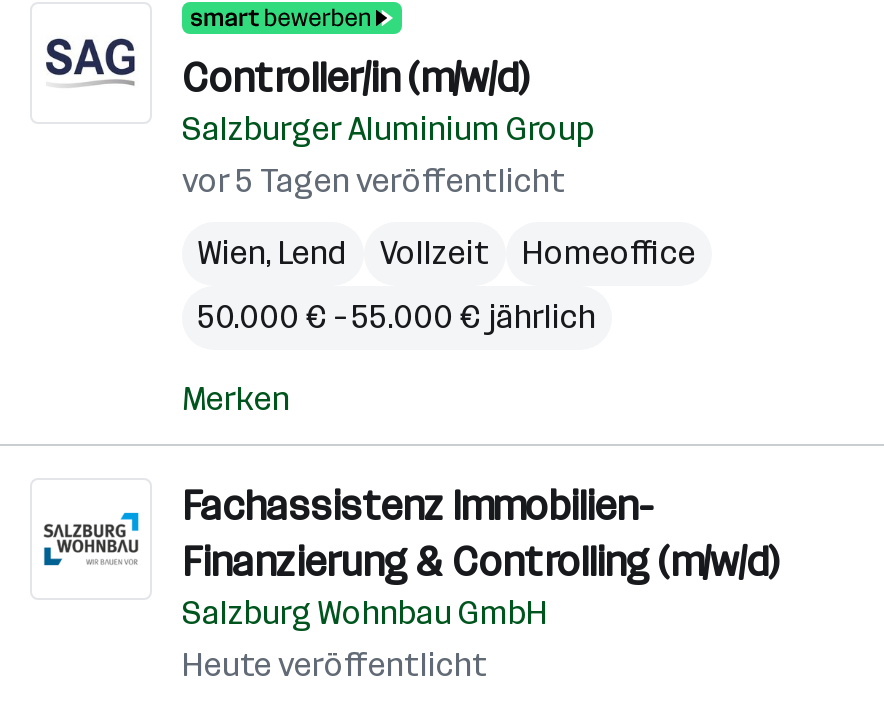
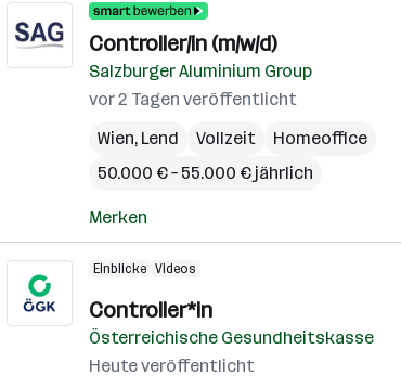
- vor 5 Tagen veröffentlicht
+ vor 2 Tagen veröffentlicht

- [image]
- Fachassistenz Immobilien-
- Finanzierung & Controlling (m/w/d)
- Salzburg Wohnbau GmbH
+ [image]
+ Einblicke Videos
+ Controller*in
+ Österreichische Gesundheitskasse
